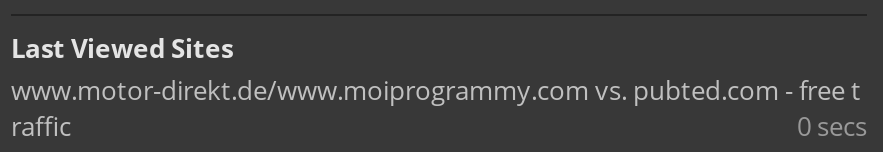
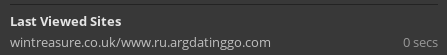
- www.motor-direkt.de/www.moiprogrammy.com vs. pubted.com - free t
- raffic
+ wintreasure.co.uk/www.ru.argdatinggo.com
